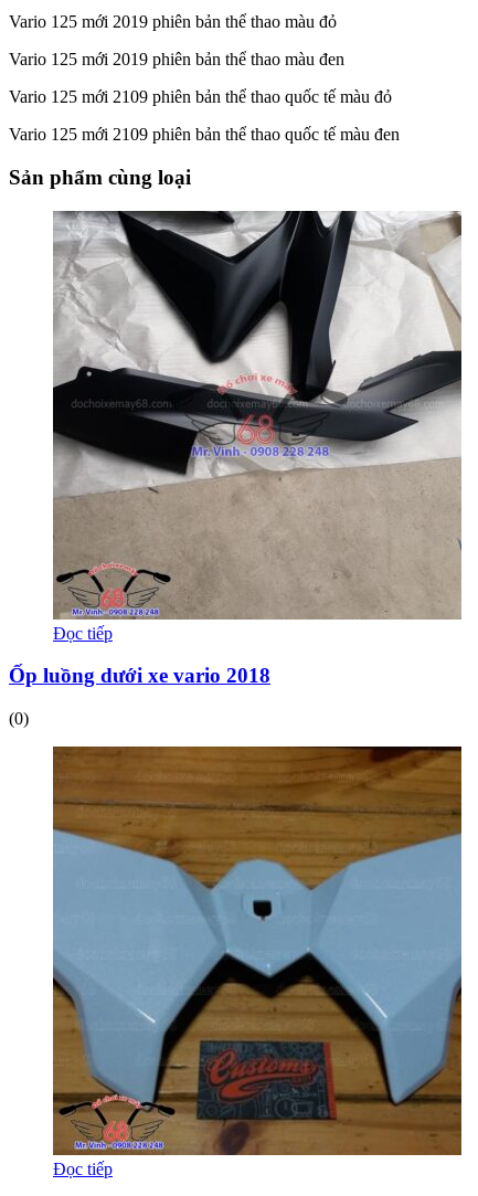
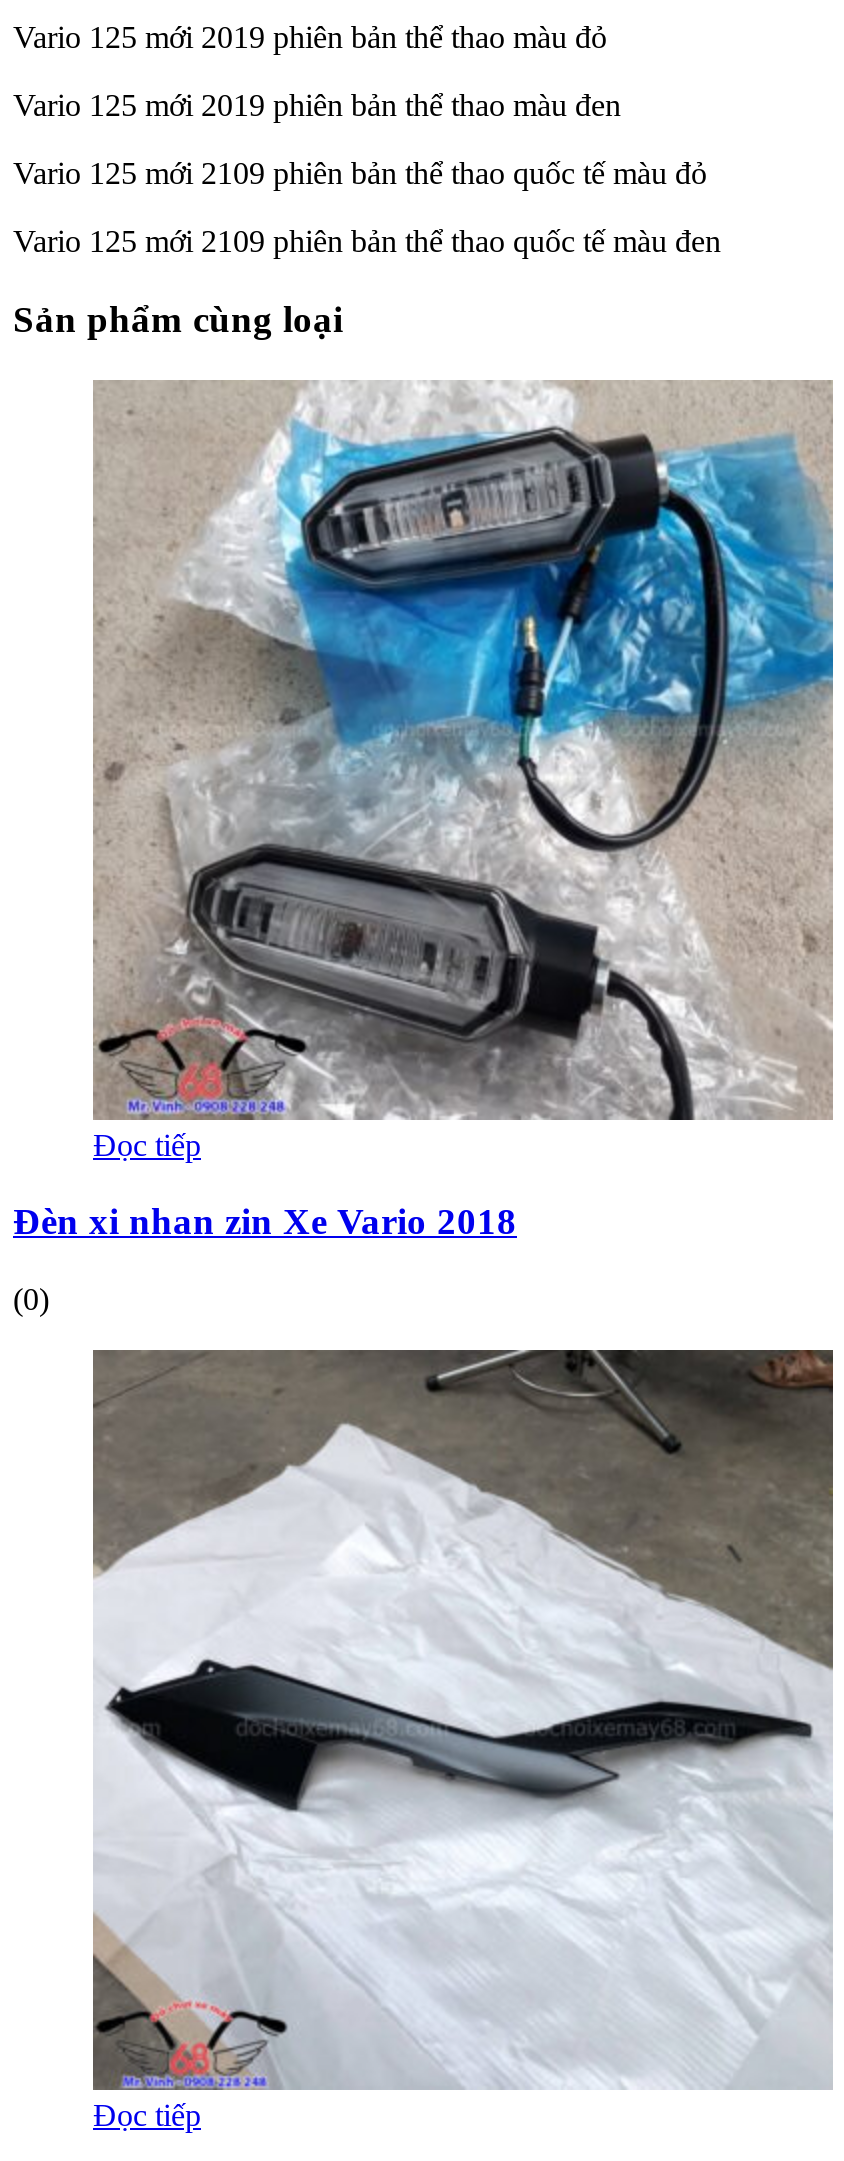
- [image]
+ [image]

- Ốp luồng dưới xe vario 2018
+ Đèn xi nhan zin Xe Vario 2018

- [image]
+ [image]
